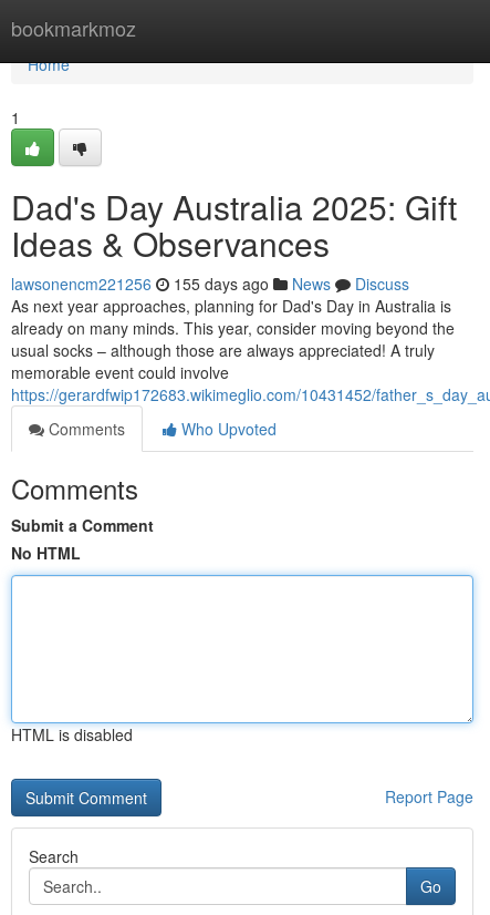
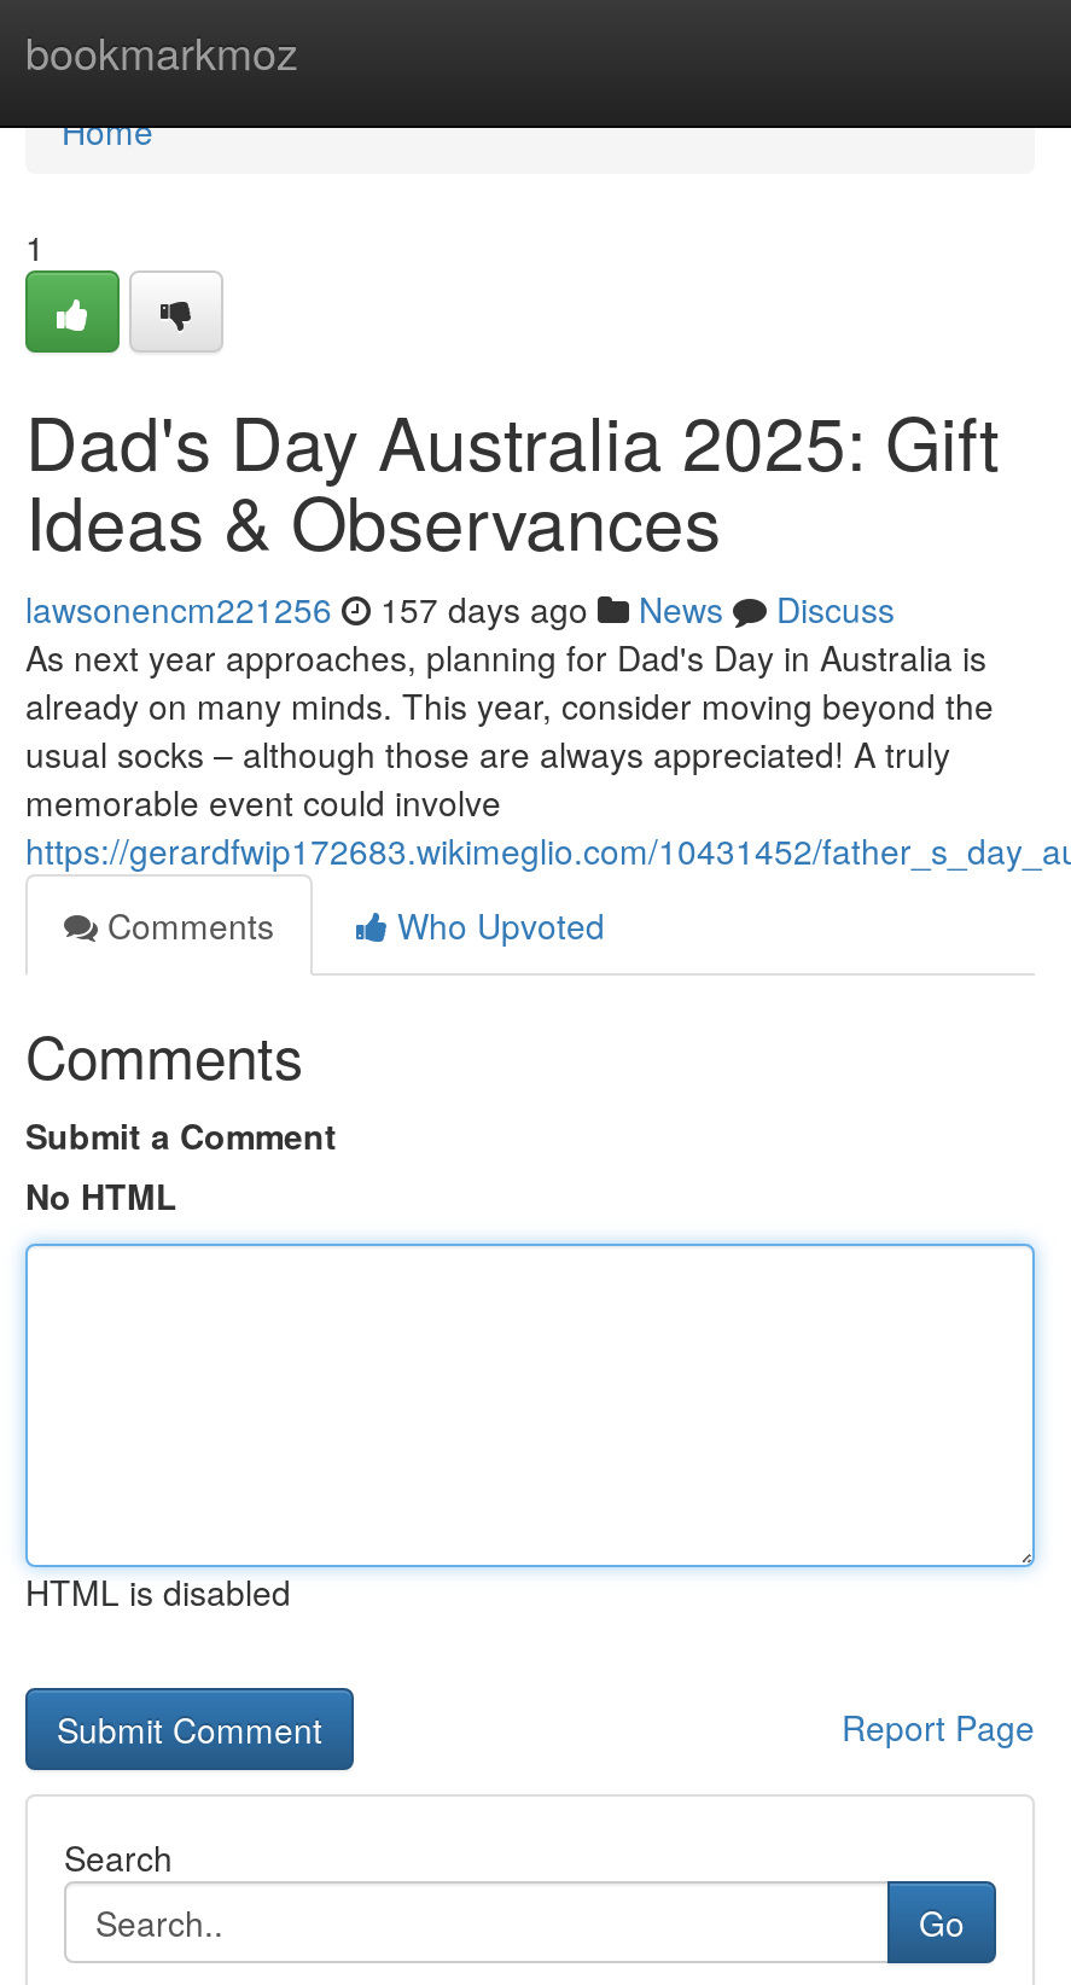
- lawsonencm221256 155 days ago News Discuss
+ lawsonencm221256 157 days ago News Discuss
